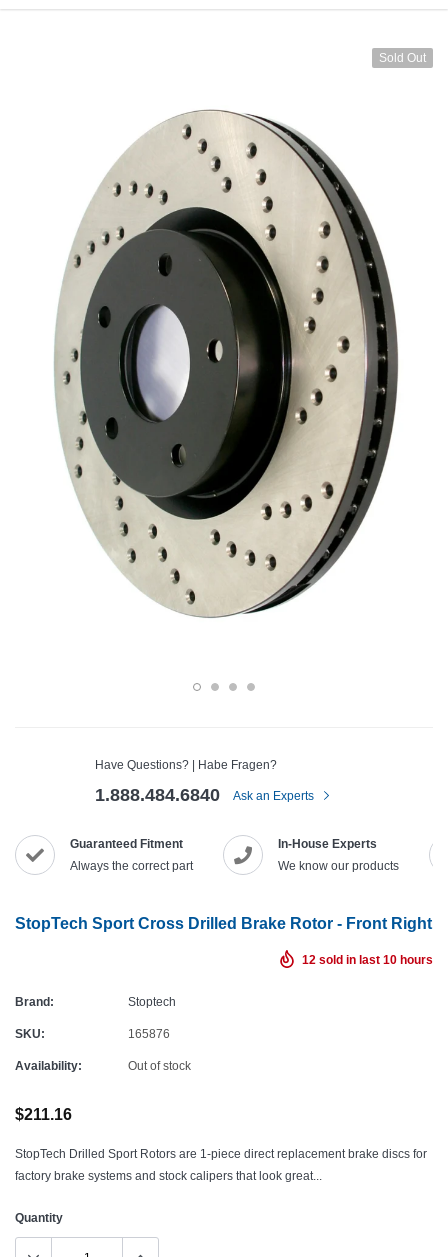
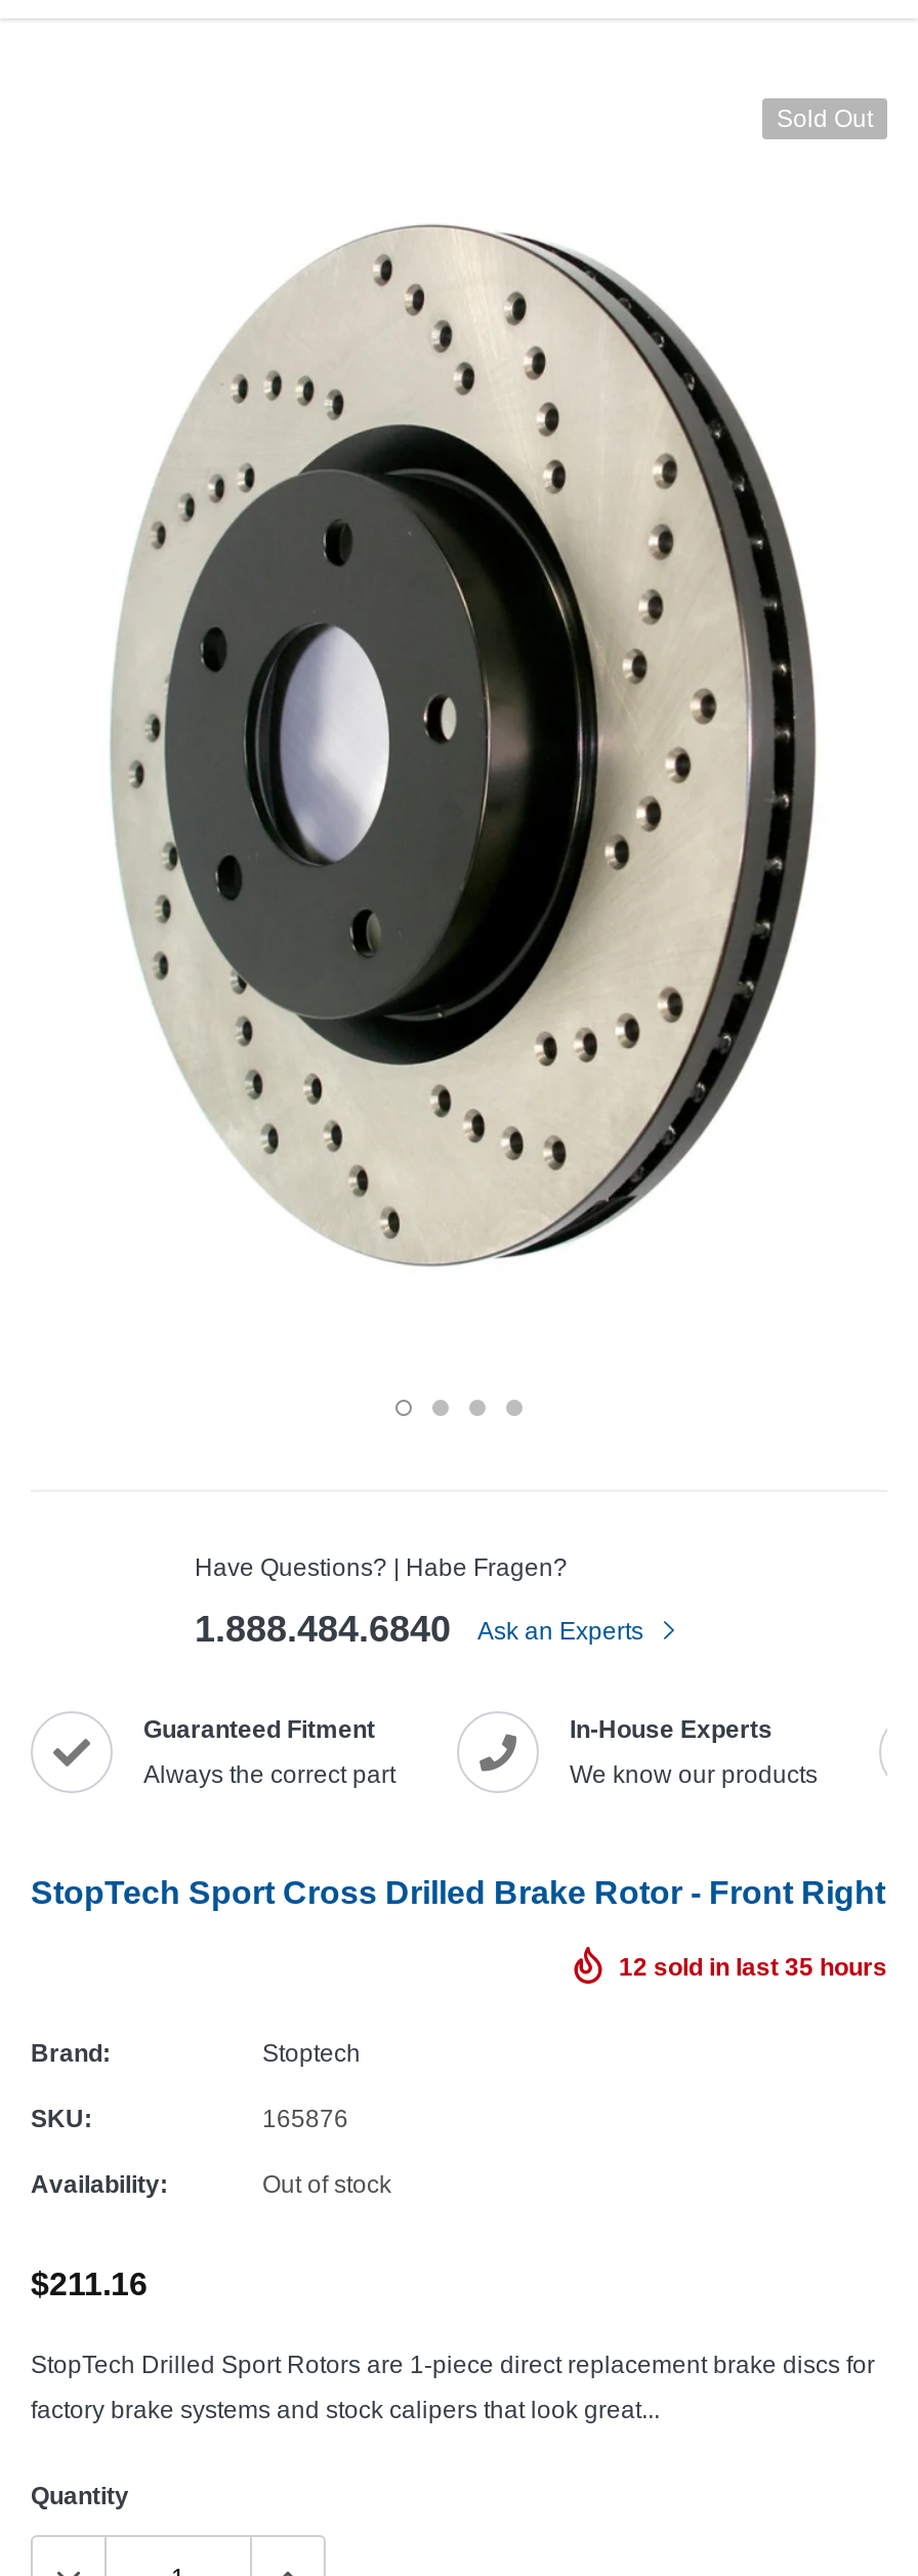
- 12 sold in last 10 hours
+ 12 sold in last 35 hours
